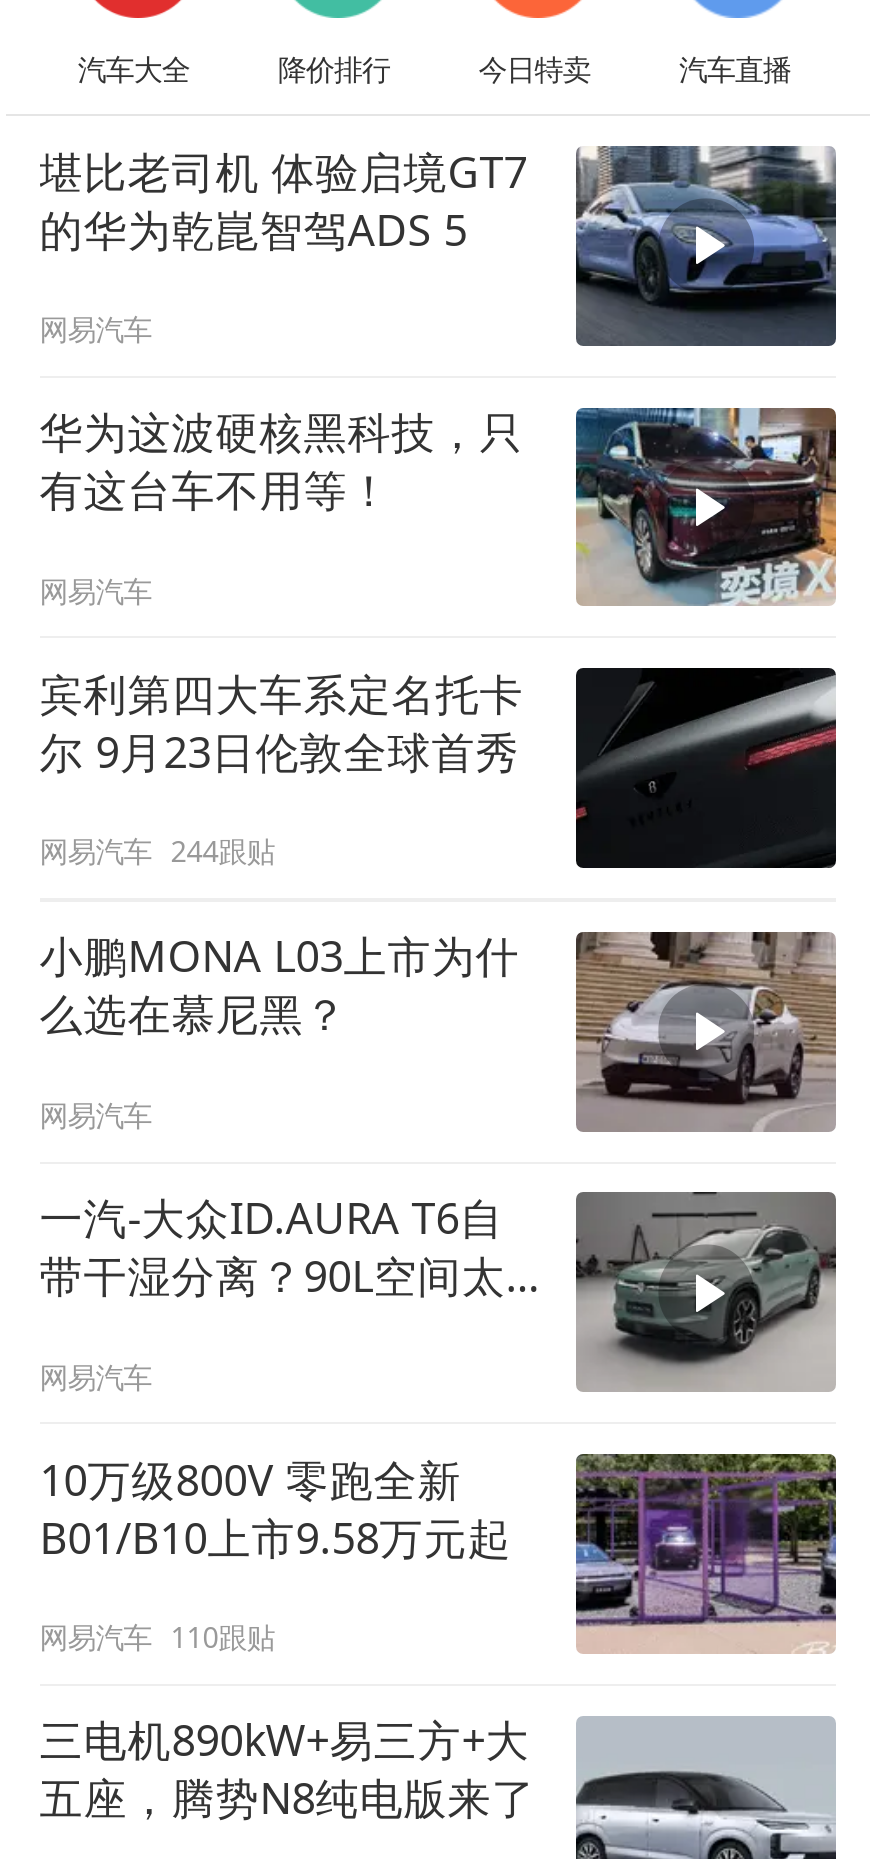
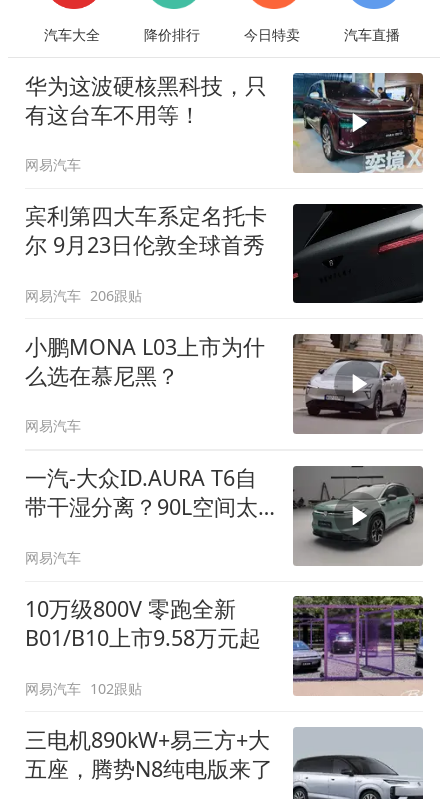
- [image]
- 堪比老司机 体验启境GT7
- 的华为乾崑智驾ADS 5
- 网易汽车

- 网易汽车 244跟贴
+ 网易汽车 206跟贴

- 网易汽车 110跟贴
+ 网易汽车 102跟贴
